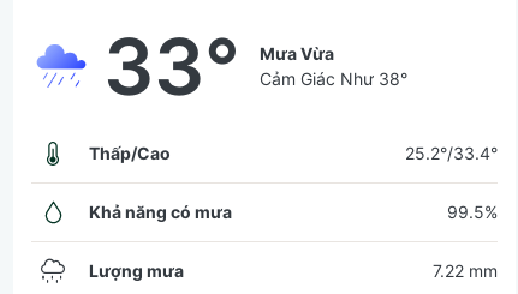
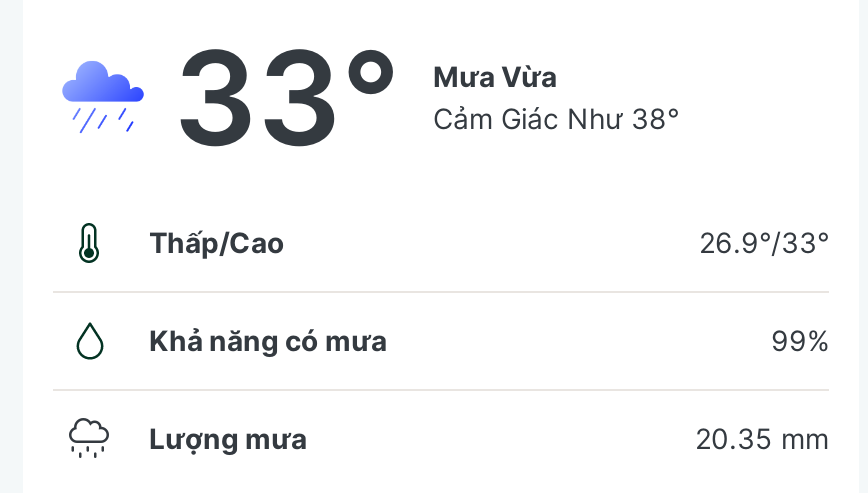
- 25.2°/33.4°
+ 26.9°/33°

- 99.5%
+ 99%

- 7.22 mm
+ 20.35 mm
